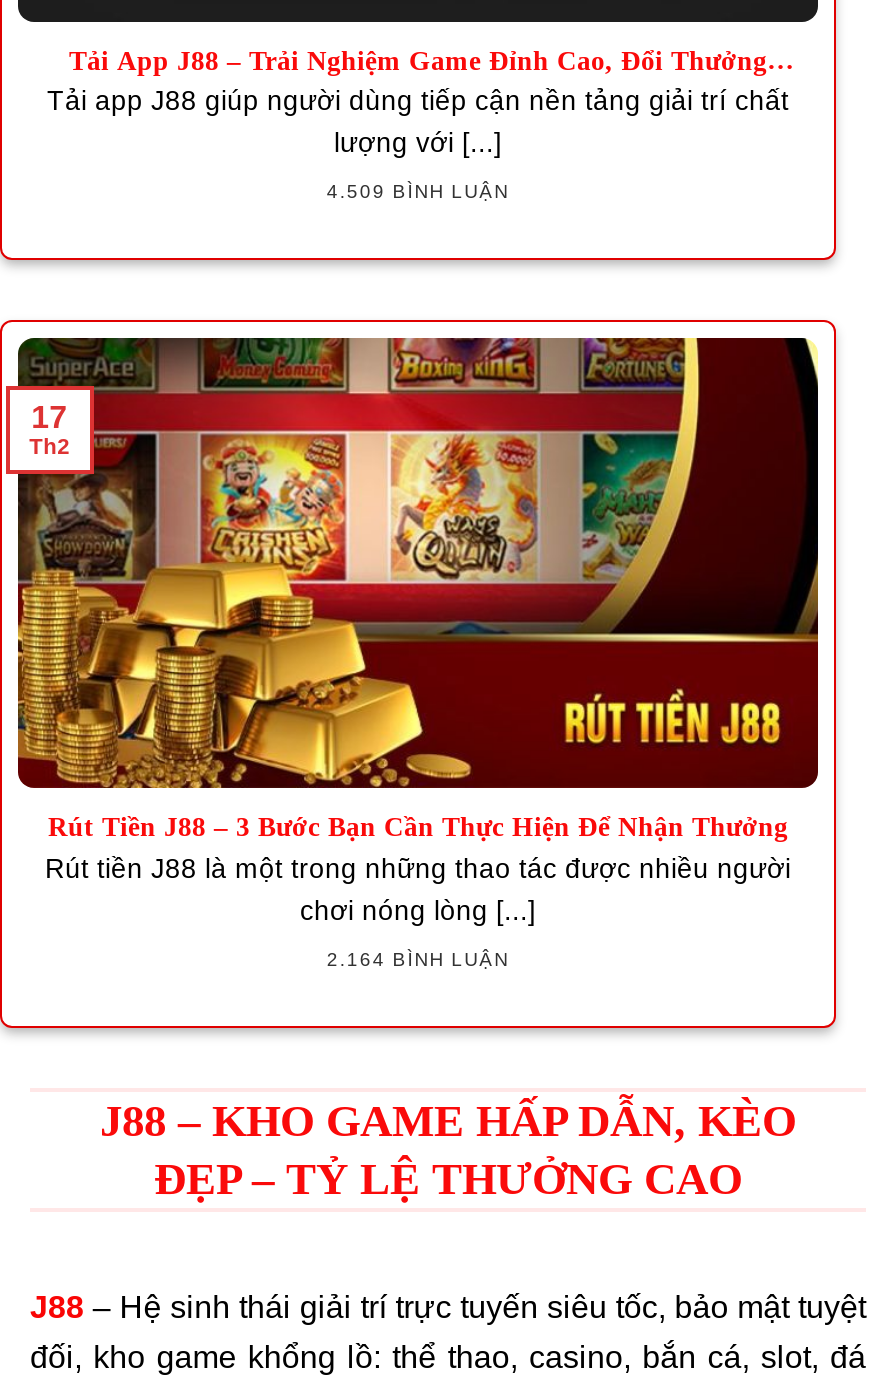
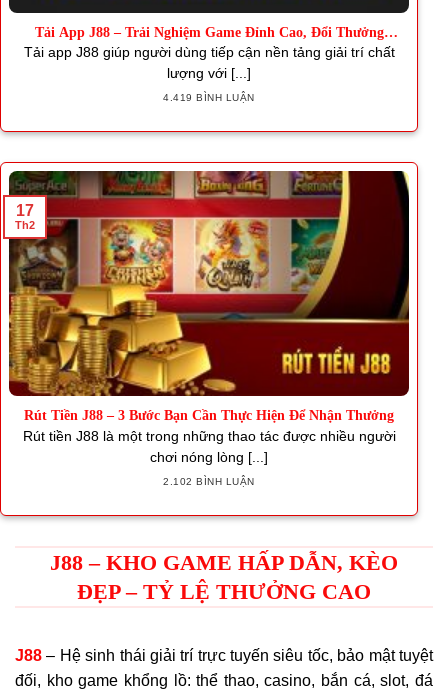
- 4.509 BÌNH LUẬN
+ 4.419 BÌNH LUẬN

- 2.164 BÌNH LUẬN
+ 2.102 BÌNH LUẬN
